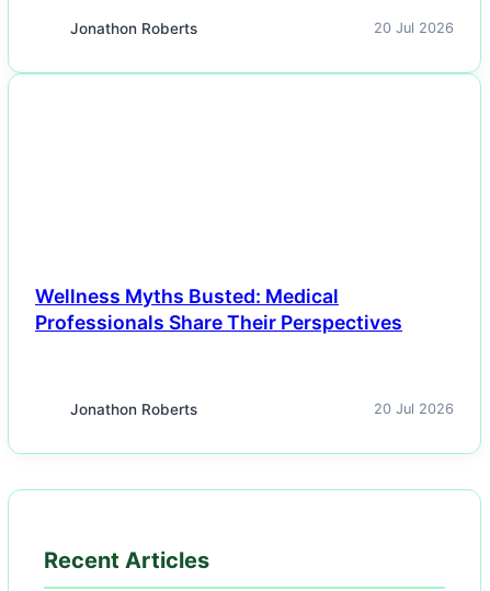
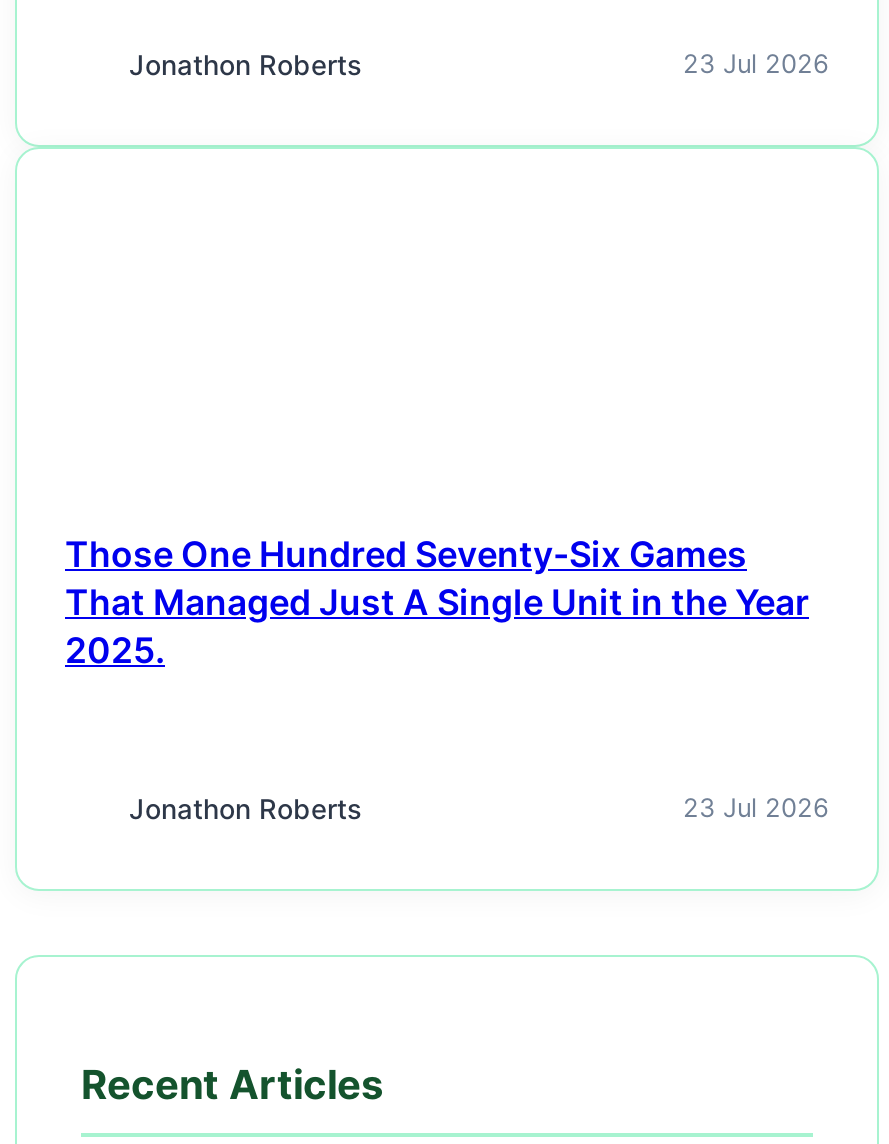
- 20 Jul 2026
+ 23 Jul 2026

- Wellness Myths Busted: Medical
- Professionals Share Their Perspectives
+ Those One Hundred Seventy-Six Games
+ That Managed Just A Single Unit in the Year
+ 2025.

- 20 Jul 2026
+ 23 Jul 2026
